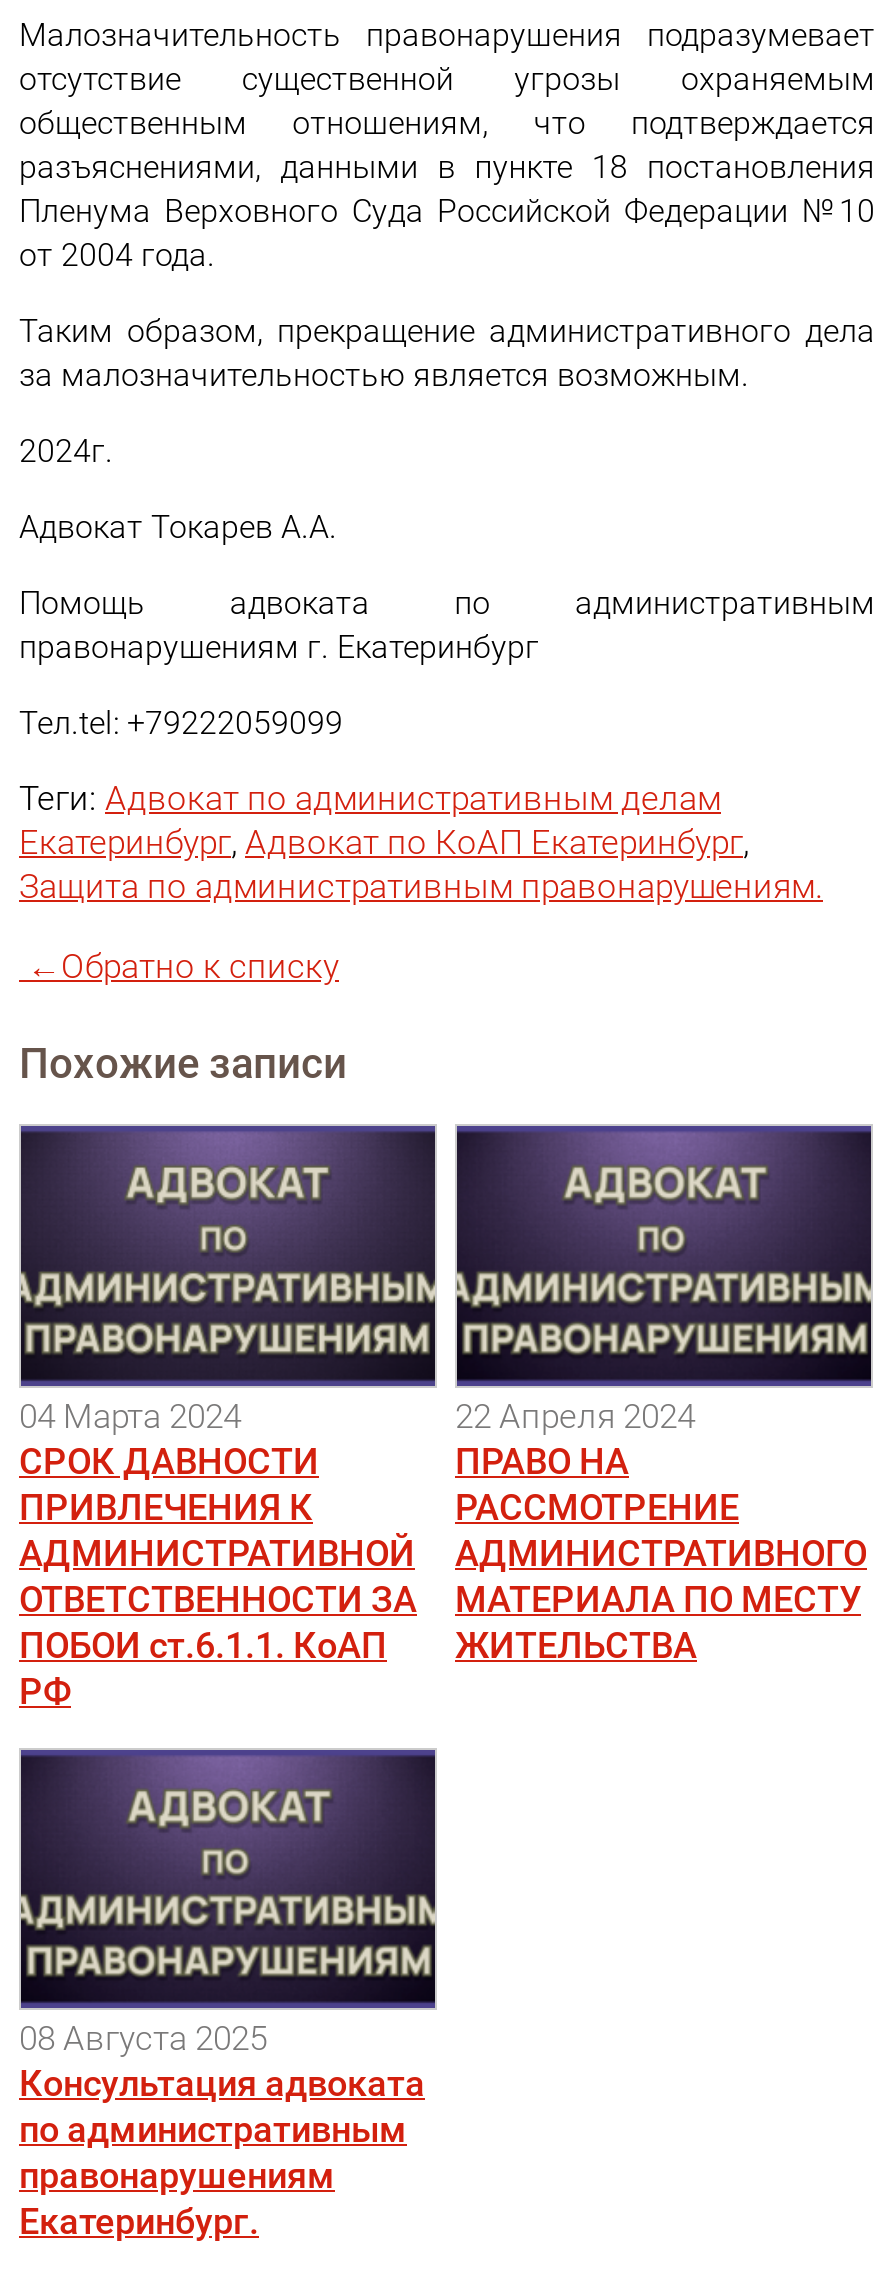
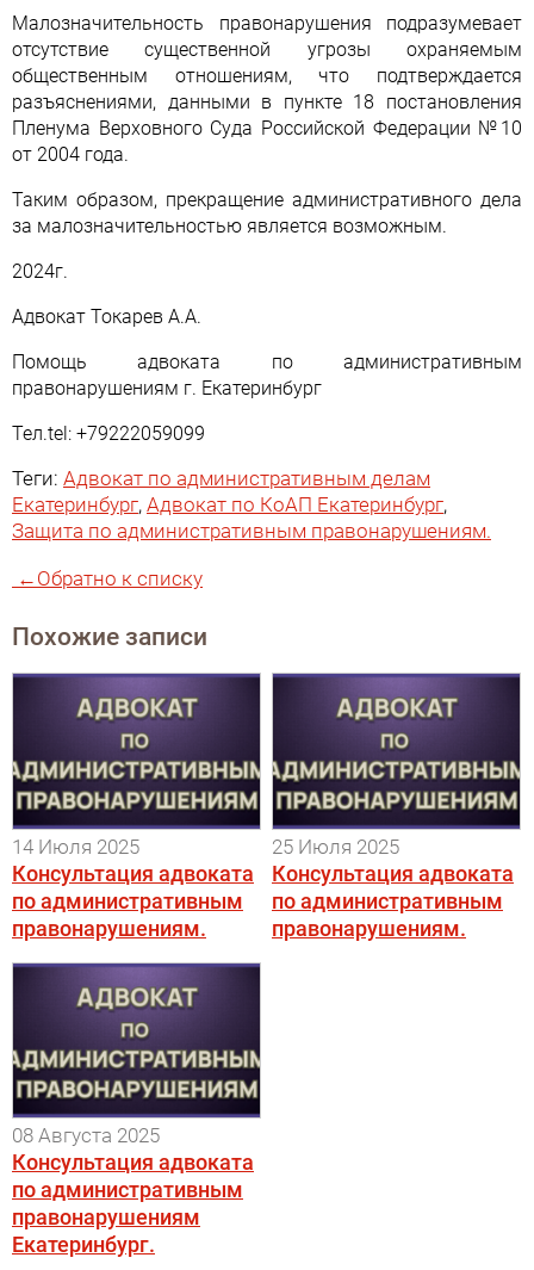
- 04 Марта 2024
- СРОК ДАВНОСТИ
- ПРИВЛЕЧЕНИЯ К
- АДМИНИСТРАТИВНОЙ
- ОТВЕТСТВЕННОСТИ ЗА
- ПОБОИ ст.6.1.1. КоАП
- РФ
+ 14 Июля 2025
+ Консультация адвоката
+ по административным
+ правонарушениям.

- 22 Апреля 2024
- ПРАВО НА
- РАССМОТРЕНИЕ
- АДМИНИСТРАТИВНОГО
- МАТЕРИАЛА ПО МЕСТУ
- ЖИТЕЛЬСТВА
+ 25 Июля 2025
+ Консультация адвоката
+ по административным
+ правонарушениям.
